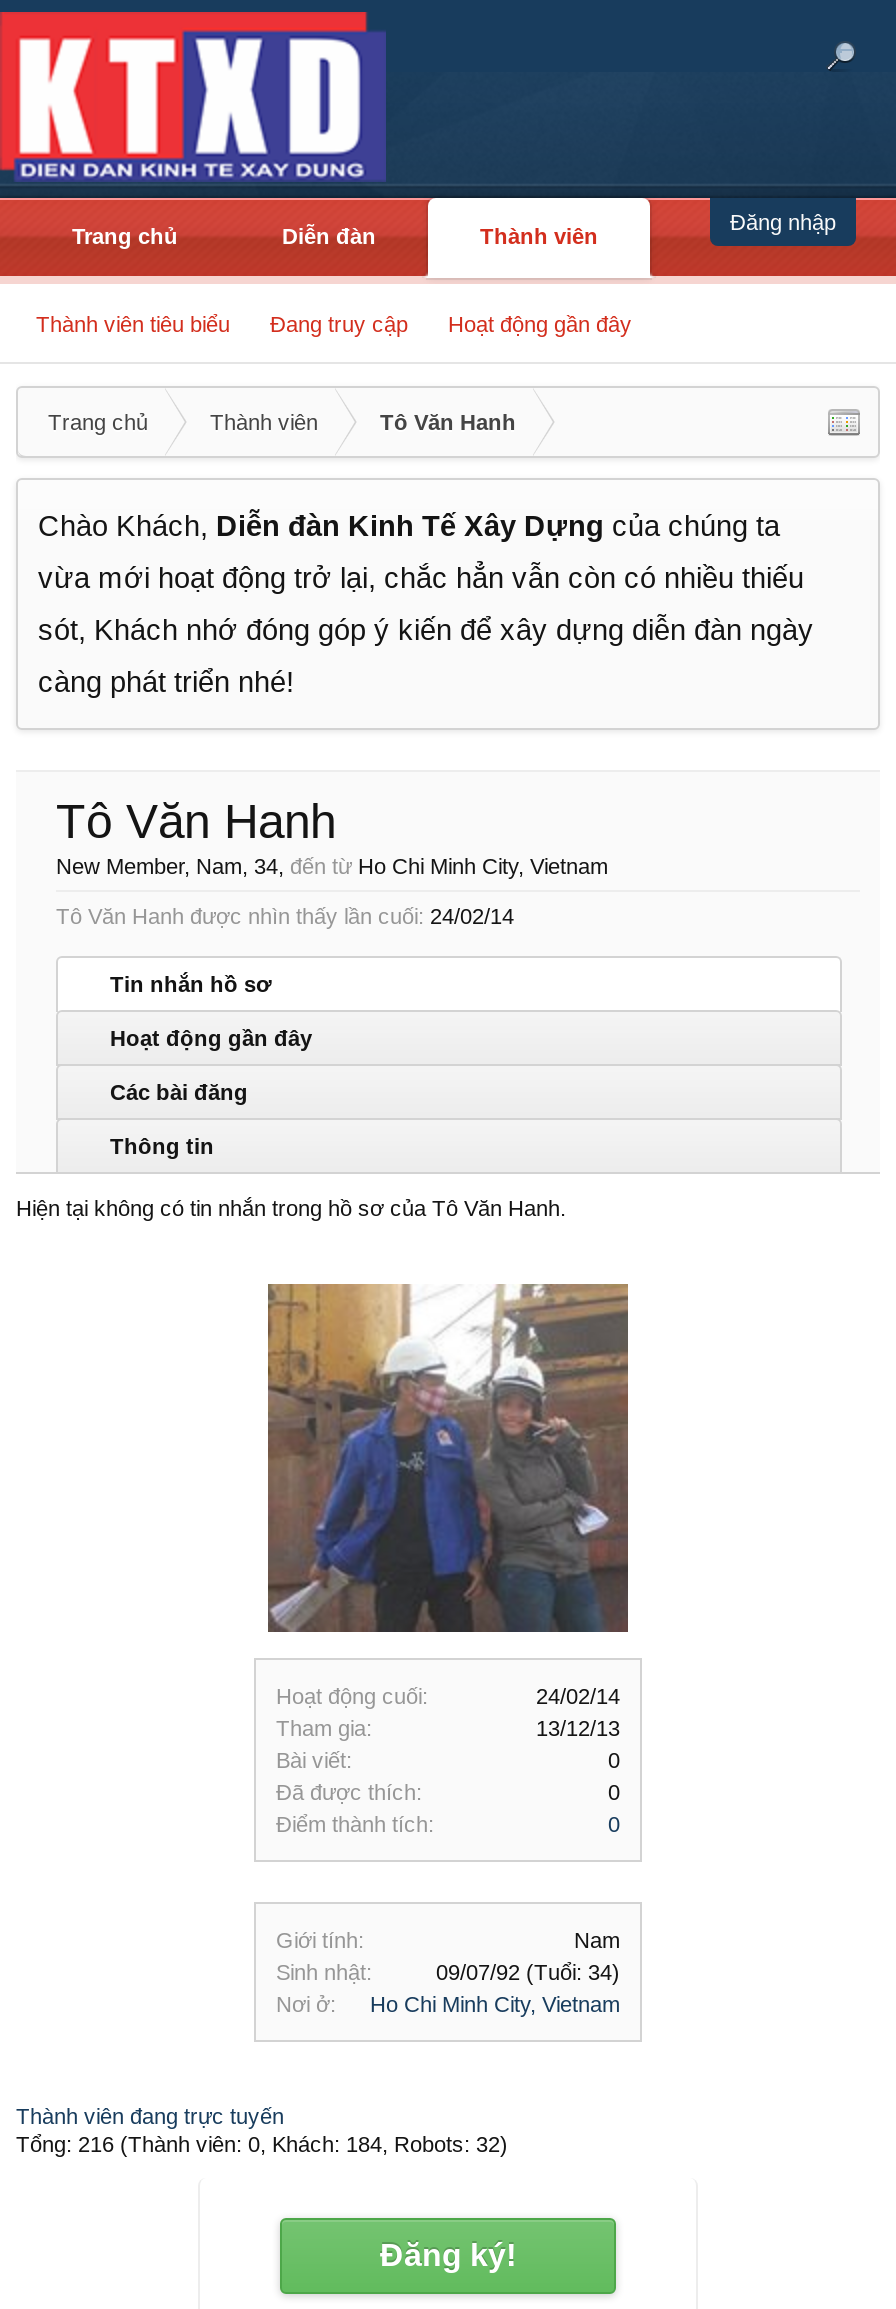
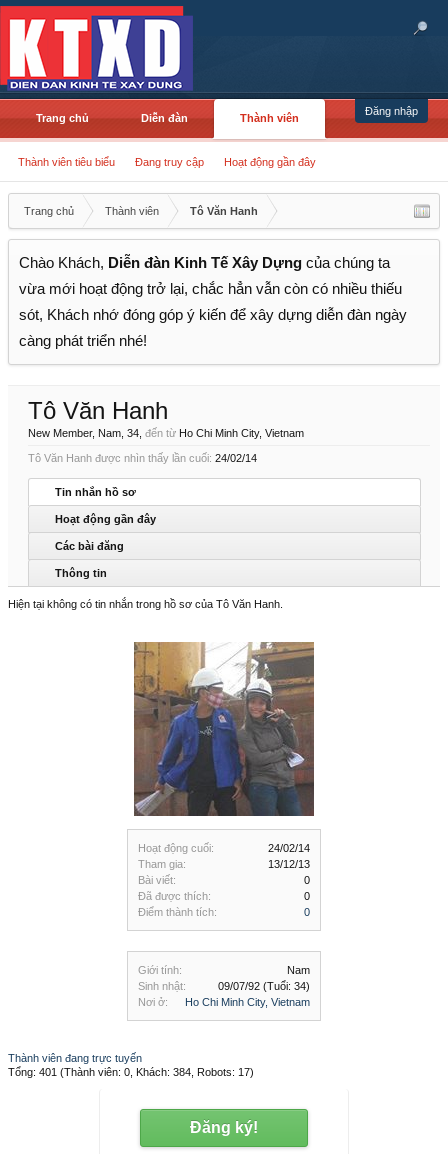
- Tổng: 216 (Thành viên: 0, Khách: 184, Robots: 32)
+ Tổng: 401 (Thành viên: 0, Khách: 384, Robots: 17)
